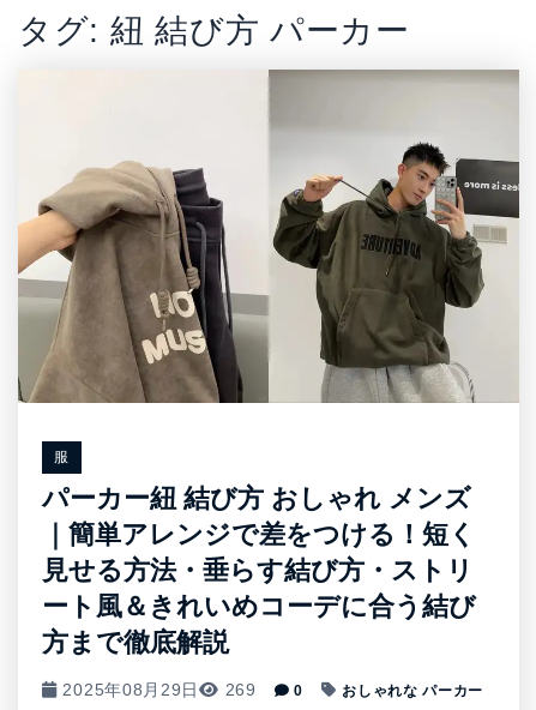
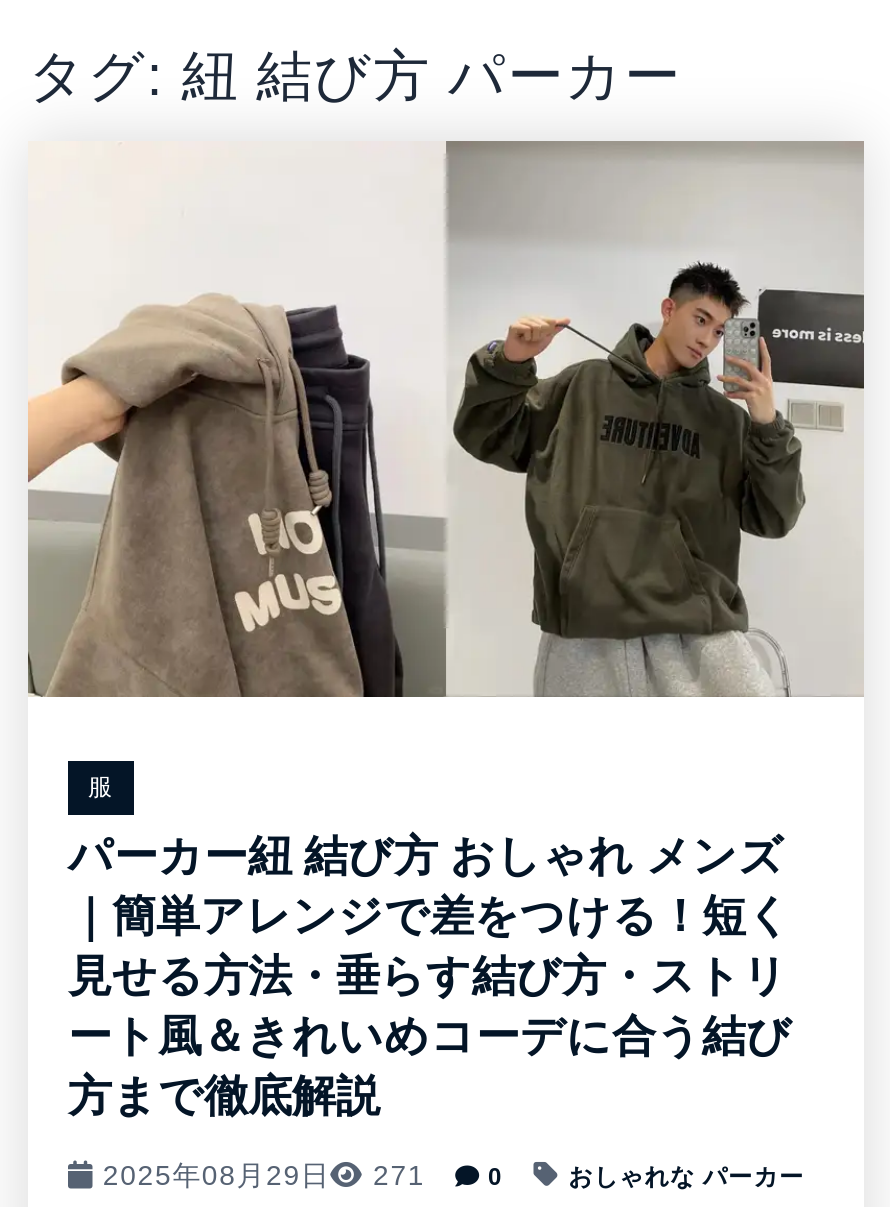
- 2025年08月29日 269 0
+ 2025年08月29日 271 0
